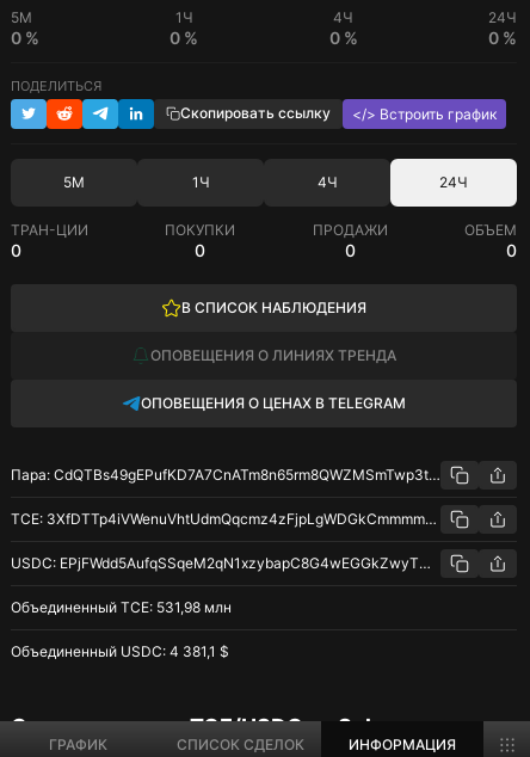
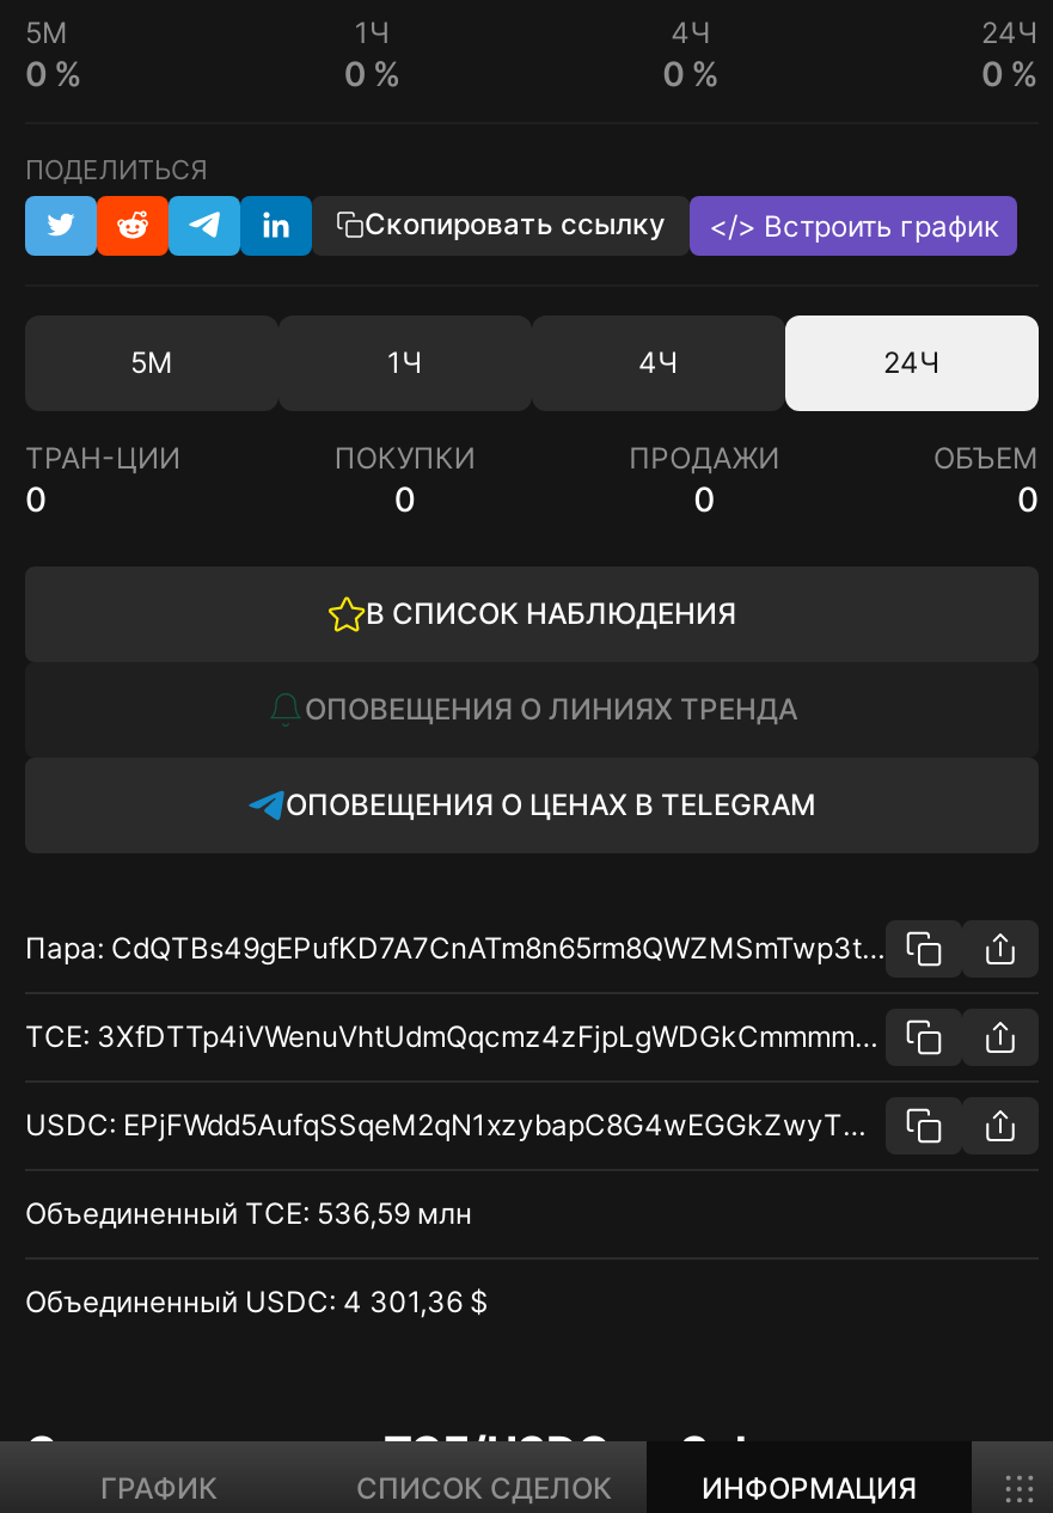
- Объединенный TCE: 531,98 млн
+ Объединенный TCE: 536,59 млн

- Объединенный USDC: 4 381,1 $
+ Объединенный USDC: 4 301,36 $
